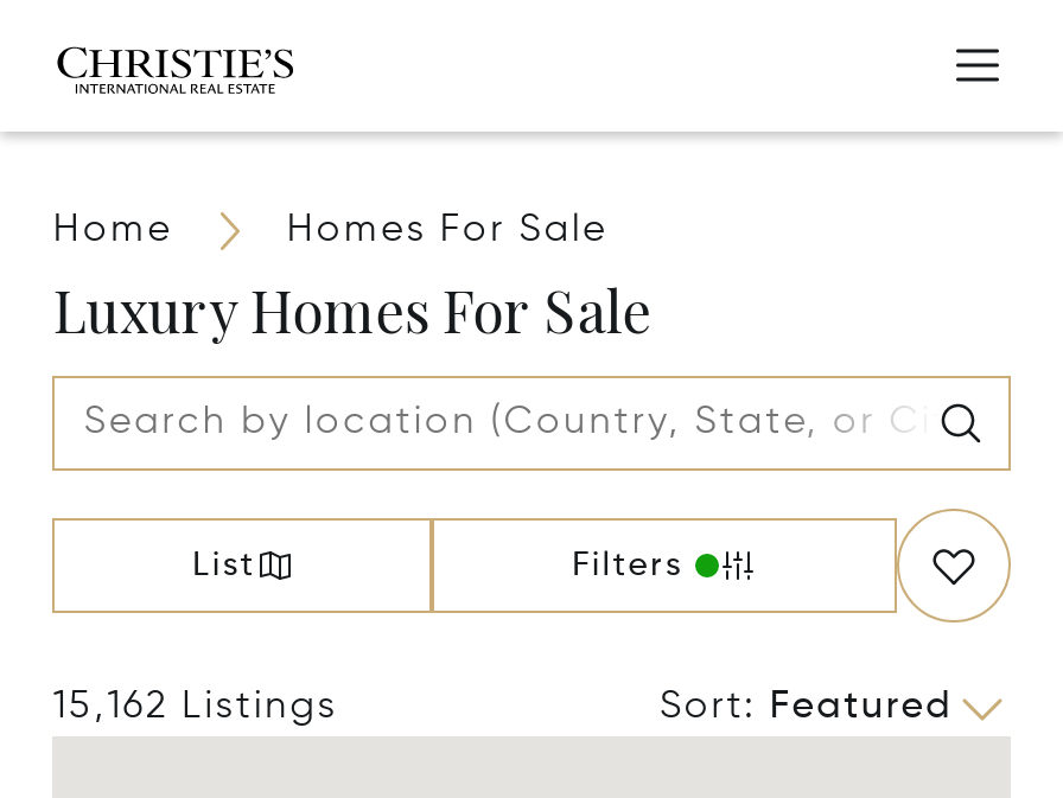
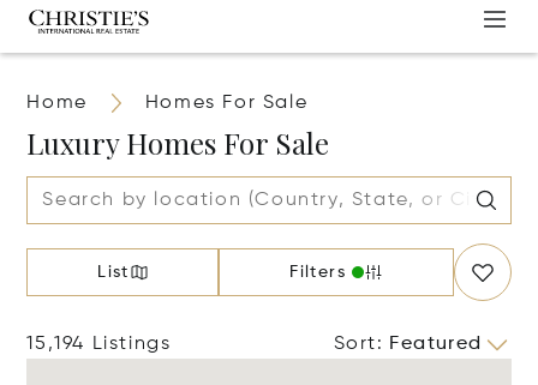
- 15,162 Listings
+ 15,194 Listings
